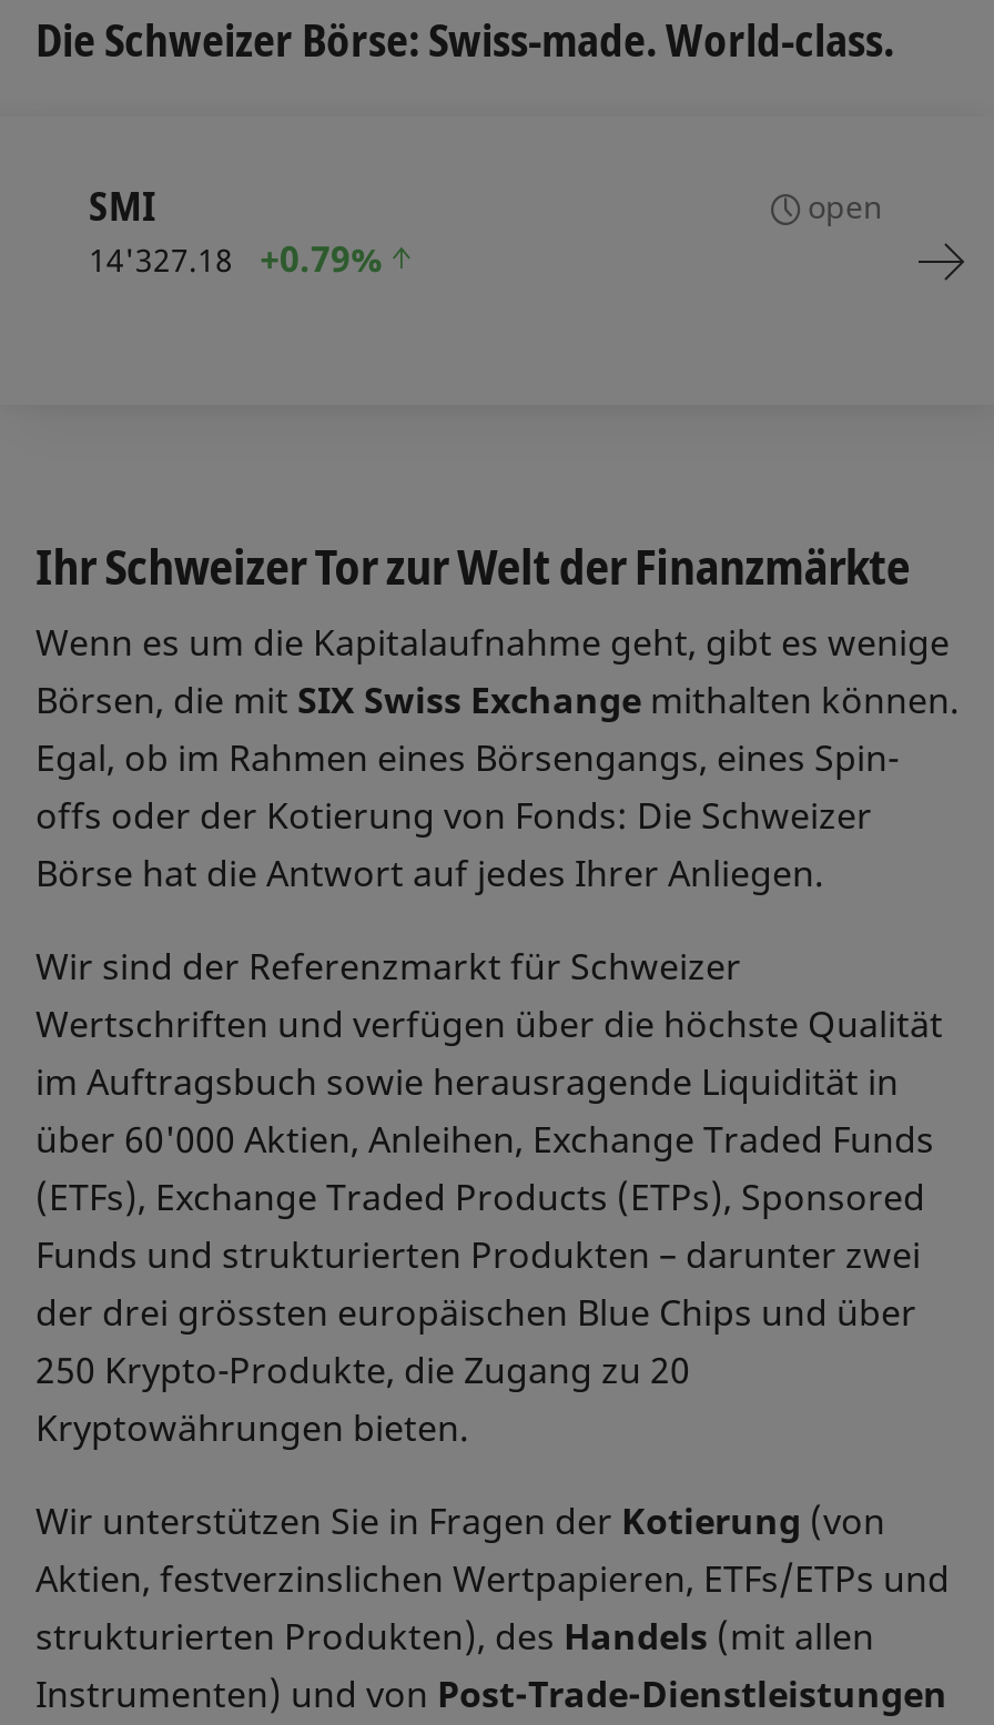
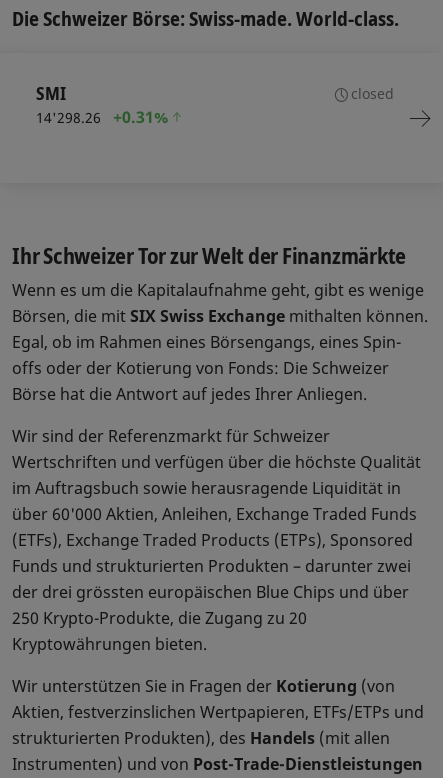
- open
+ closed

- 14'327.18
+ 14'298.26

- +0.79%
+ +0.31%
